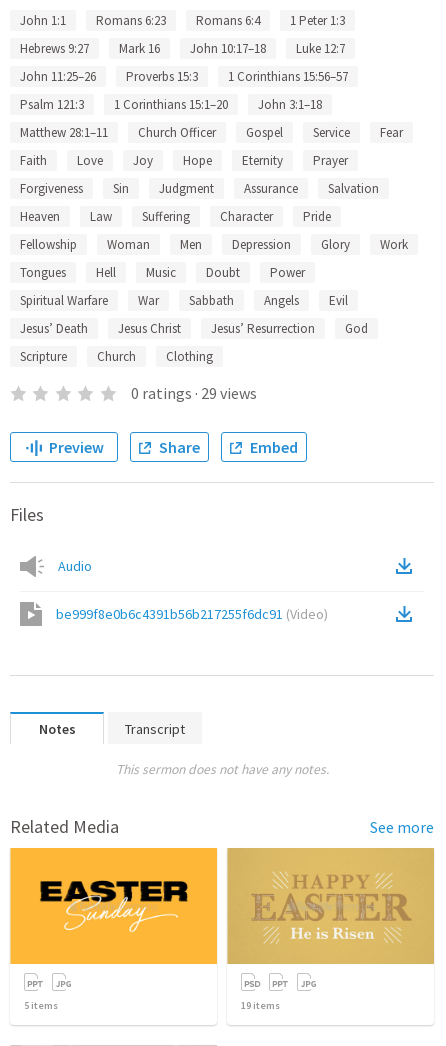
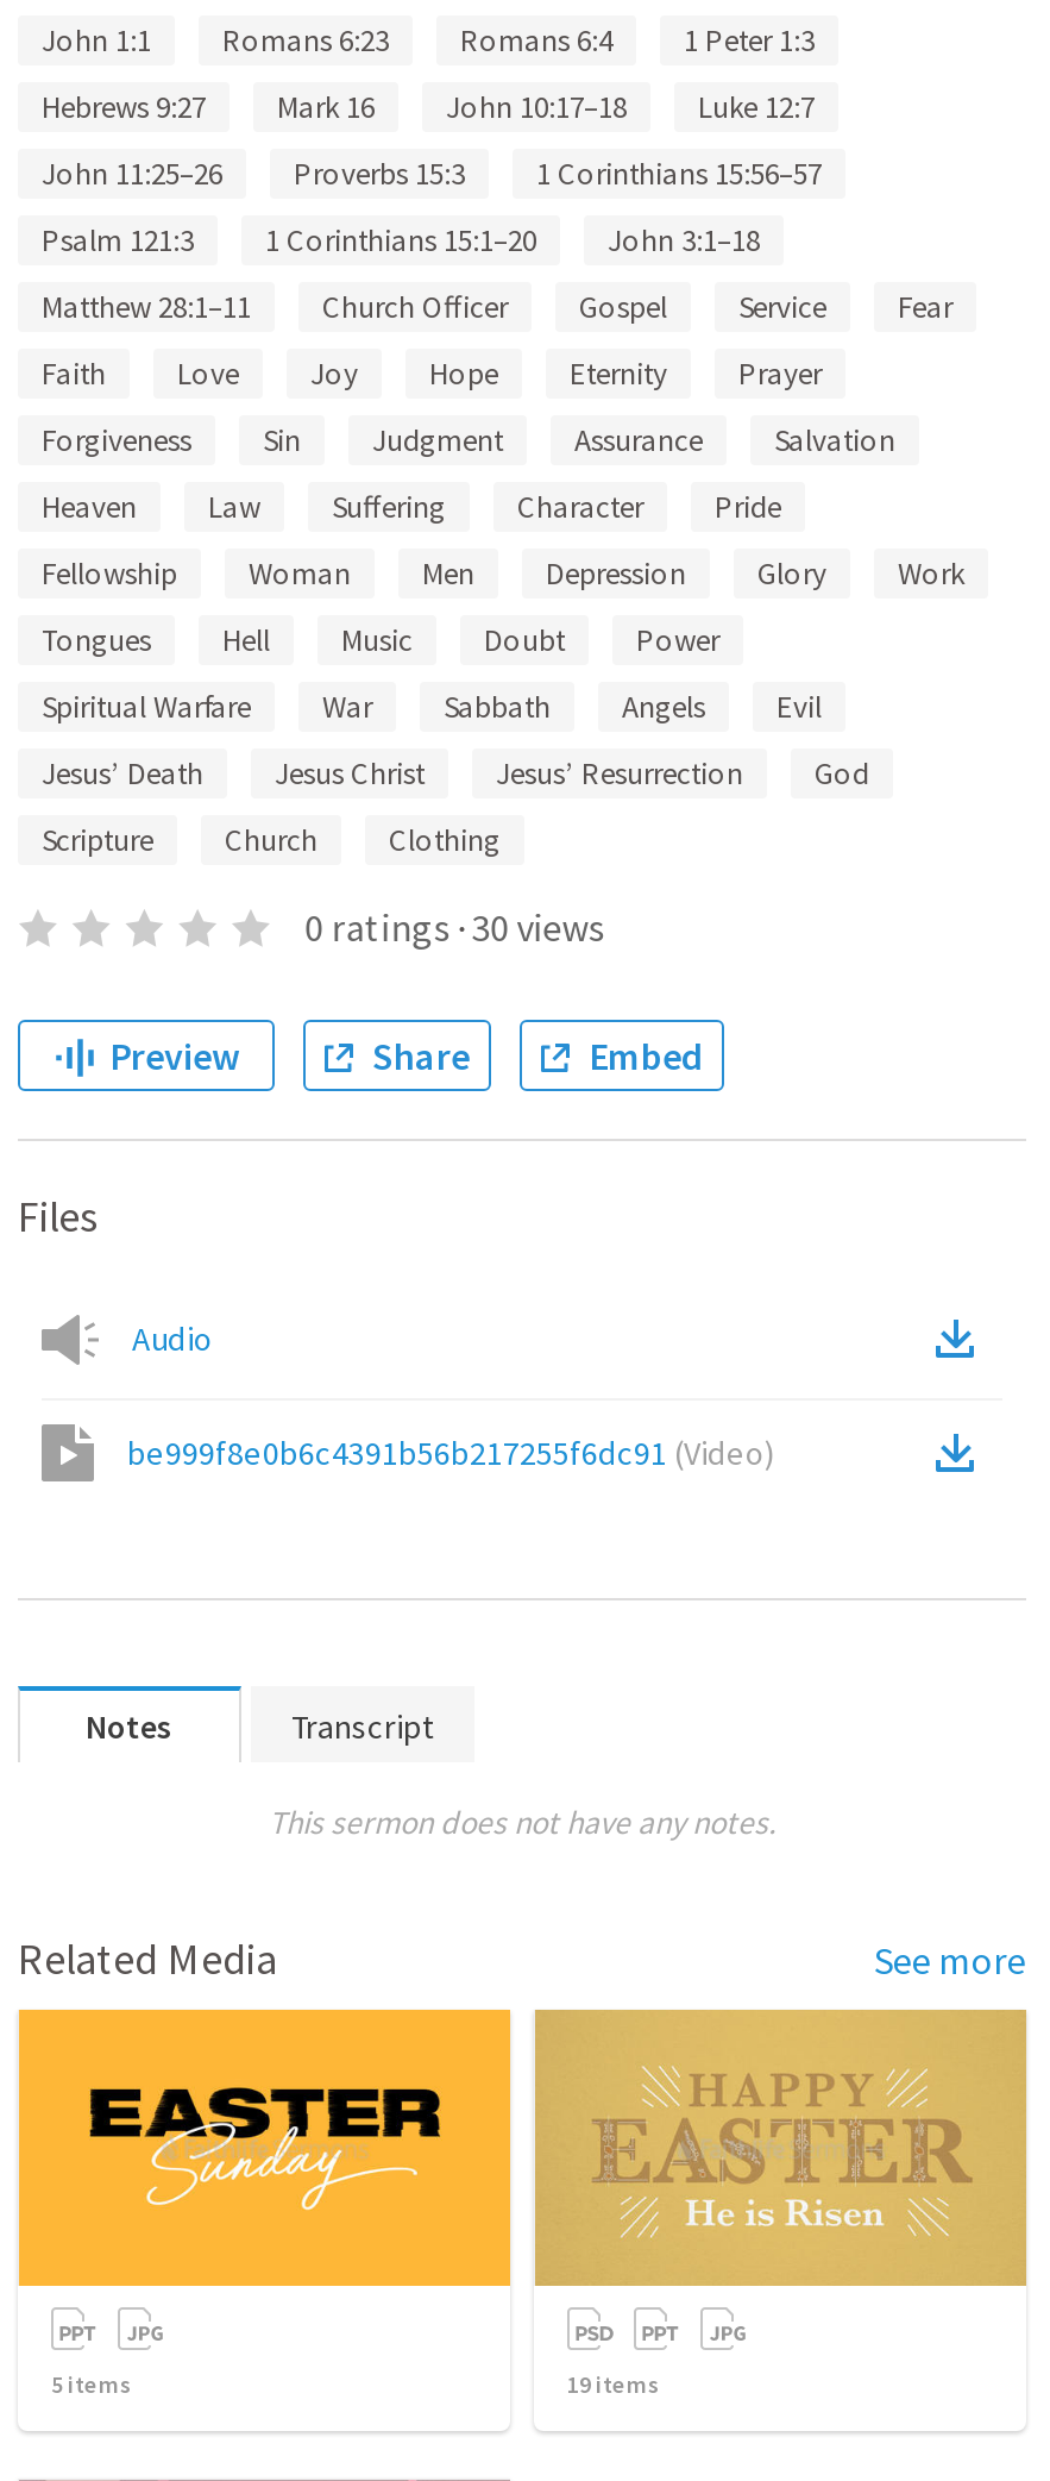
- 0 ratings · 29 views
+ 0 ratings · 30 views
